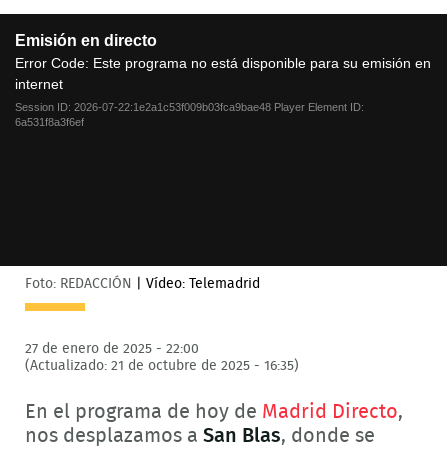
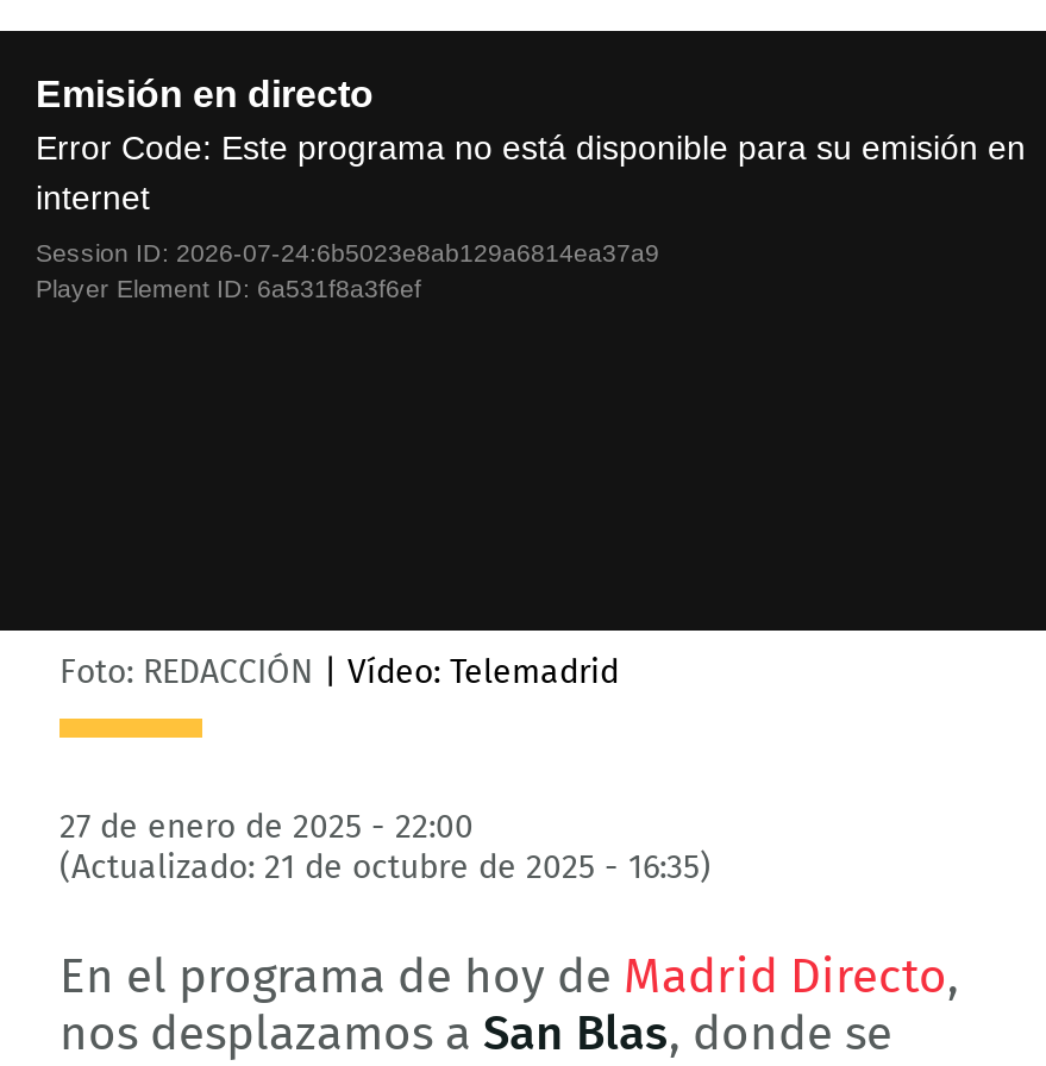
- Session ID: 2026-07-22:1e2a1c53f009b03fca9bae48 Player Element ID:
- 6a531f8a3f6ef
+ Session ID: 2026-07-24:6b5023e8ab129a6814ea37a9
+ Player Element ID: 6a531f8a3f6ef
